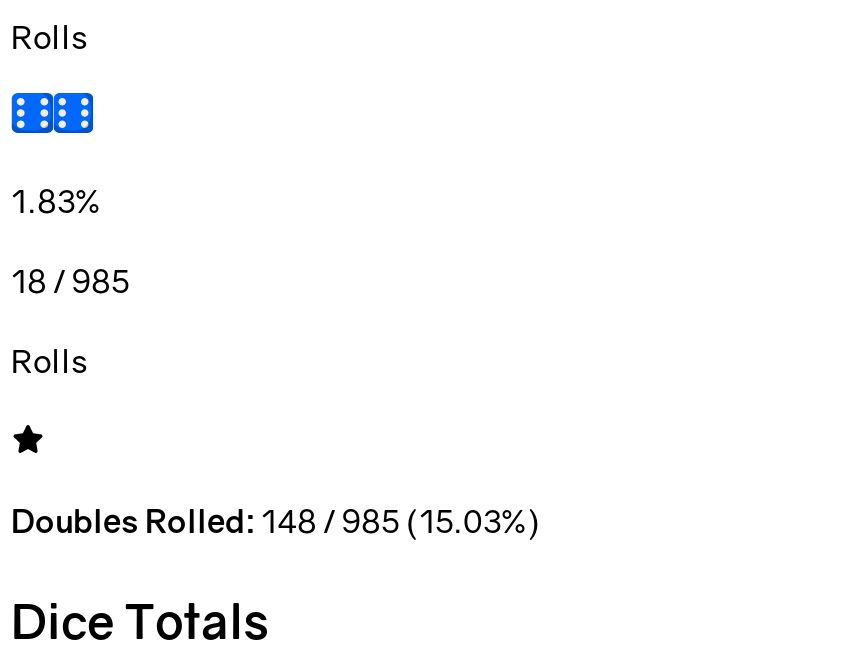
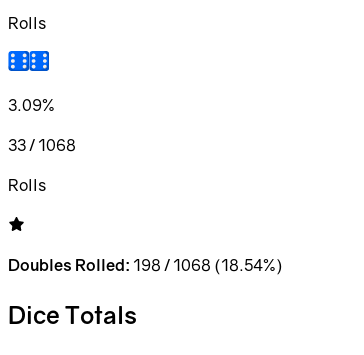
- 1.83%
+ 3.09%

- 18 / 985
+ 33 / 1068

- Doubles Rolled: 148 / 985 (15.03%)
+ Doubles Rolled: 198 / 1068 (18.54%)
